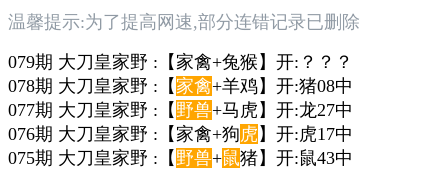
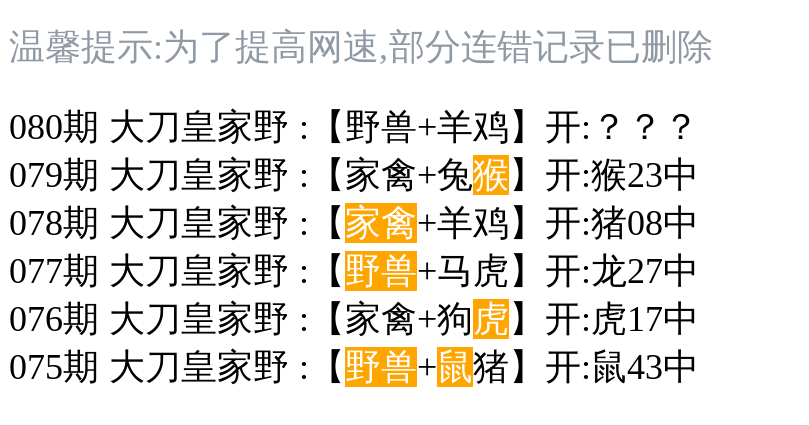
- 079期 大刀皇家野 :【家禽+兔猴】开:？？？
+ 080期 大刀皇家野 :【野兽+羊鸡】开:？？？
+ 079期 大刀皇家野 :【家禽+兔猴】开:猴23中
